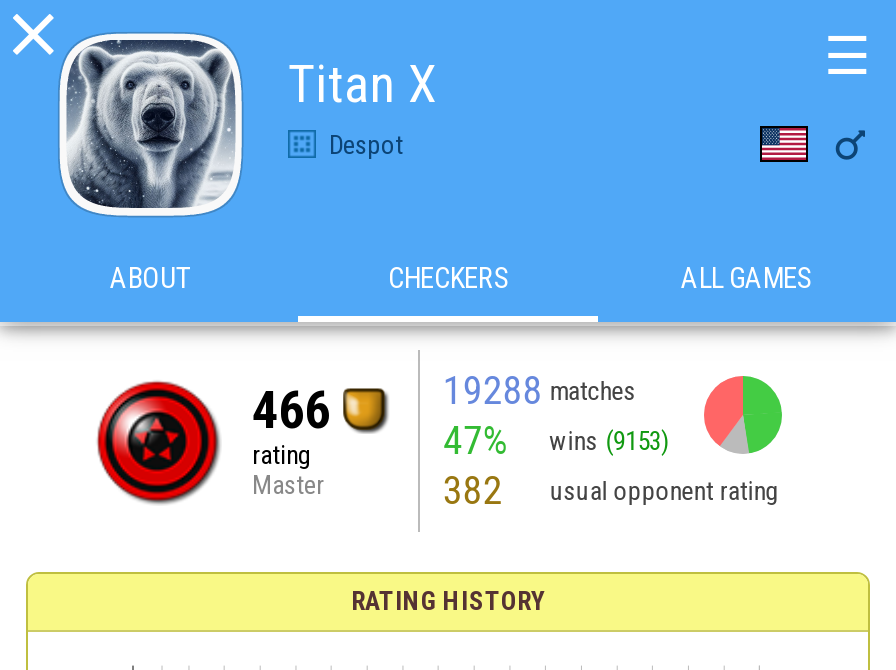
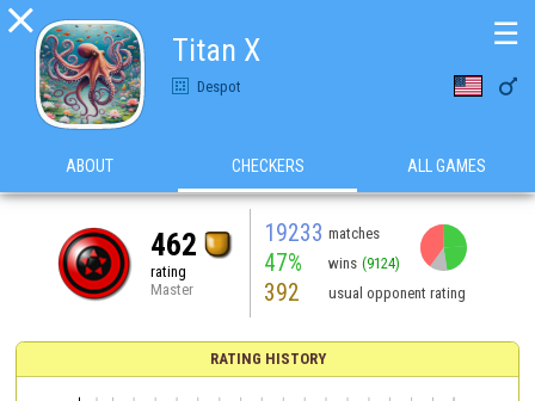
- [image]
+ [image]

- 19288 matches
+ 19233 matches

- 466
+ 462

- 47% wins (9153)
+ 47% wins (9124)

- 382 usual opponent rating
+ 392 usual opponent rating
